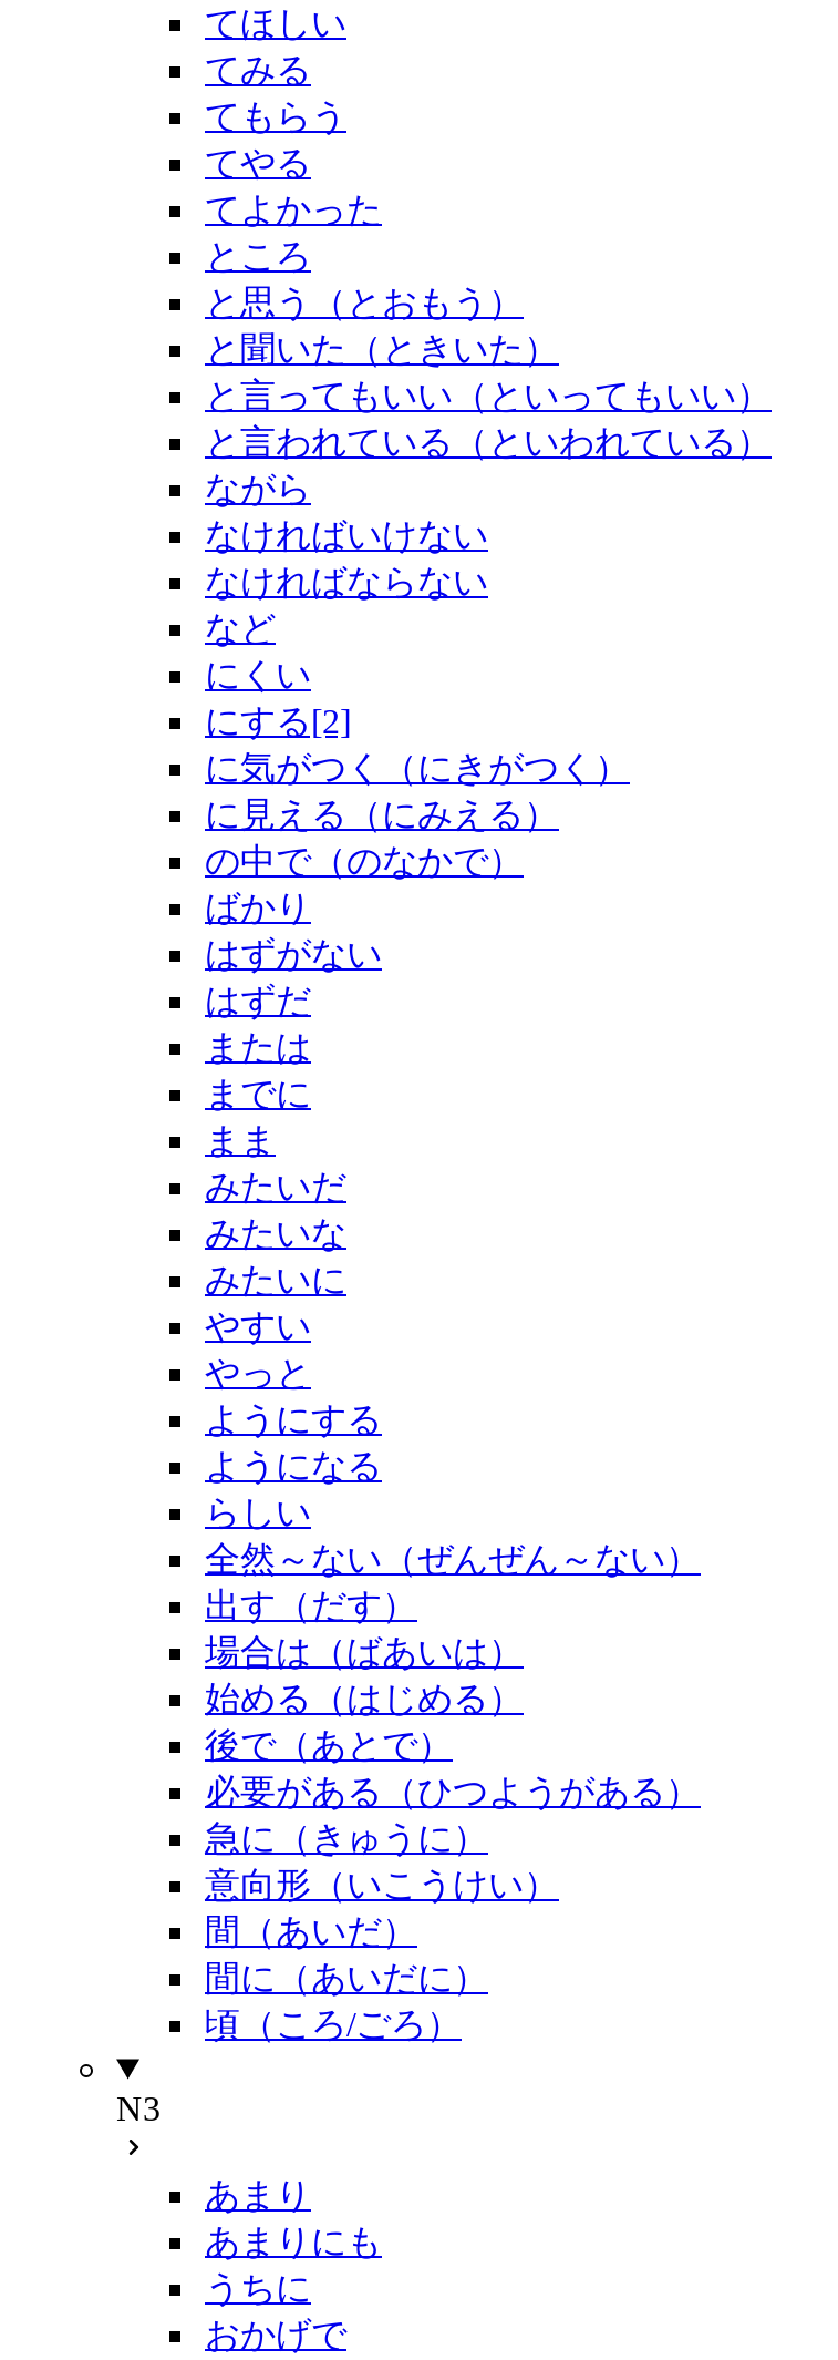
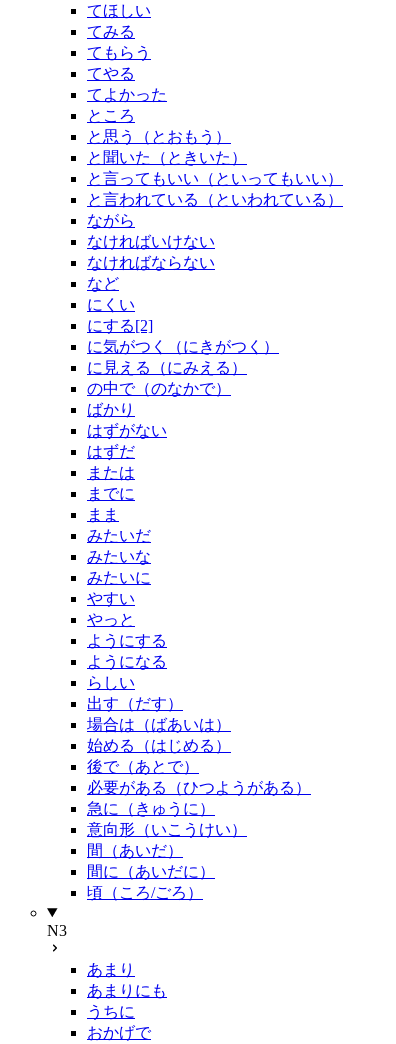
- 全然～ない（ぜんぜん～ない）
